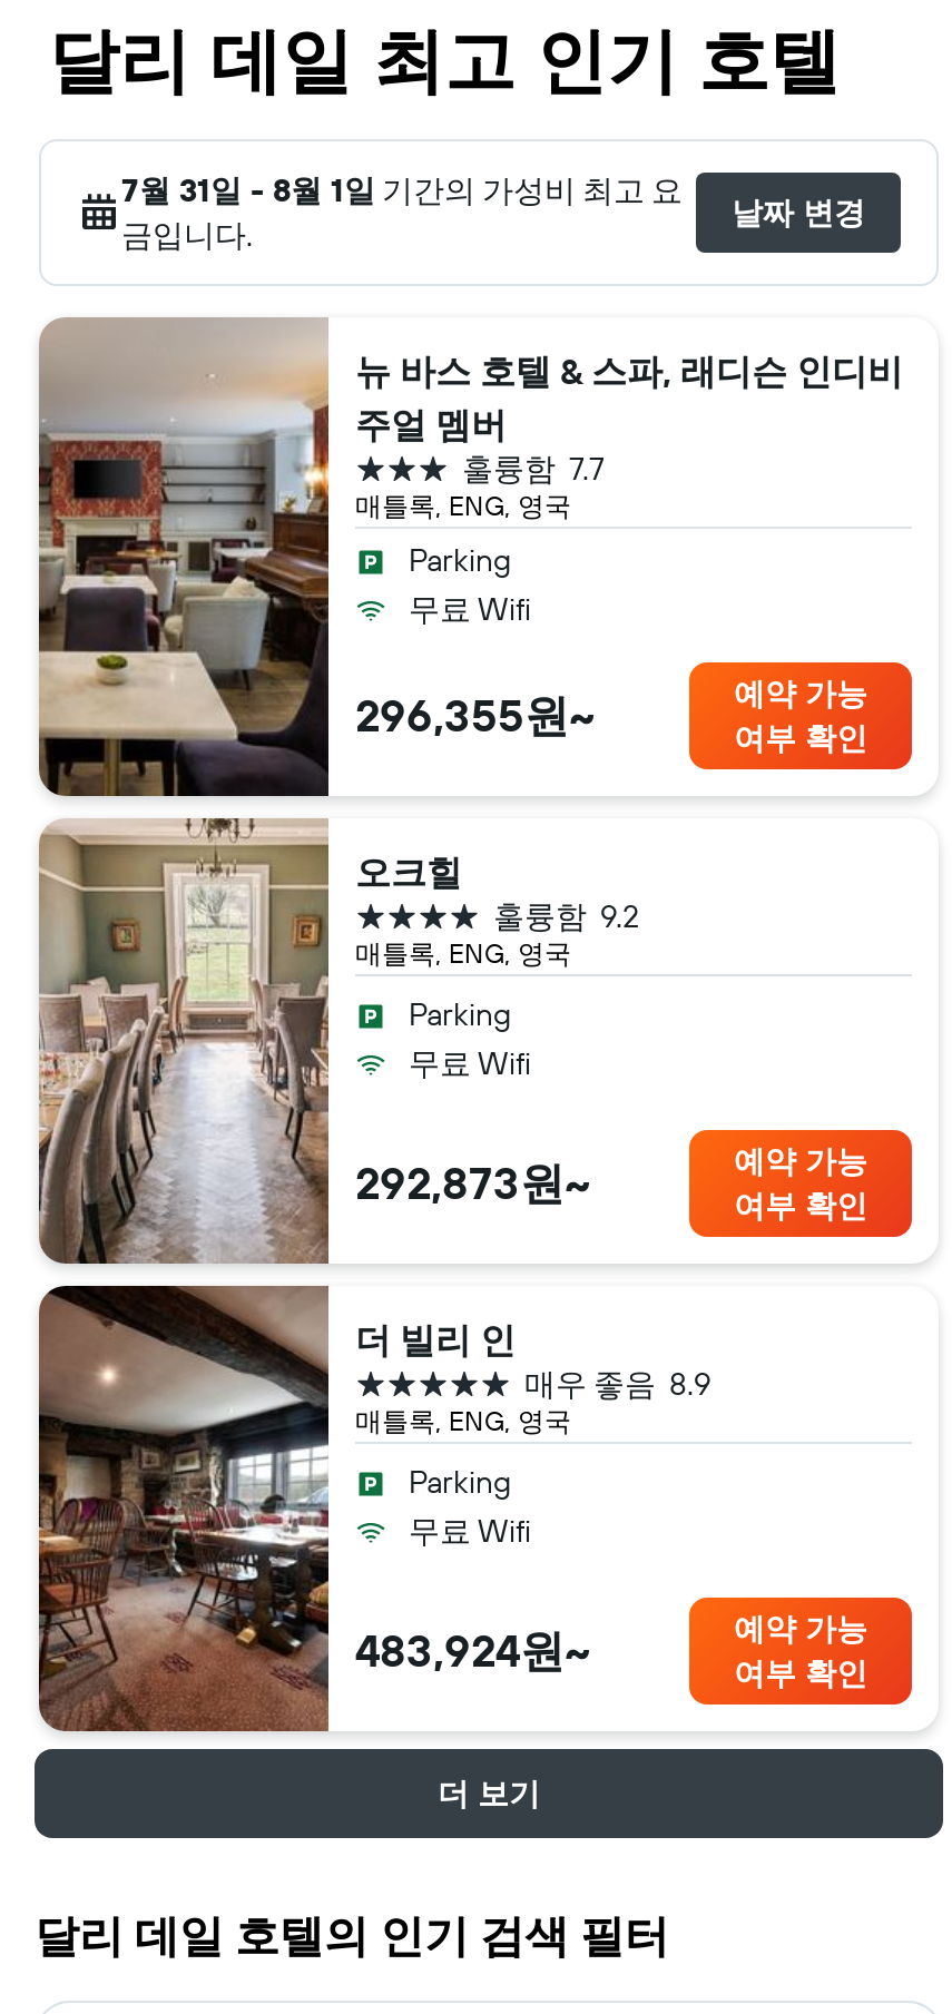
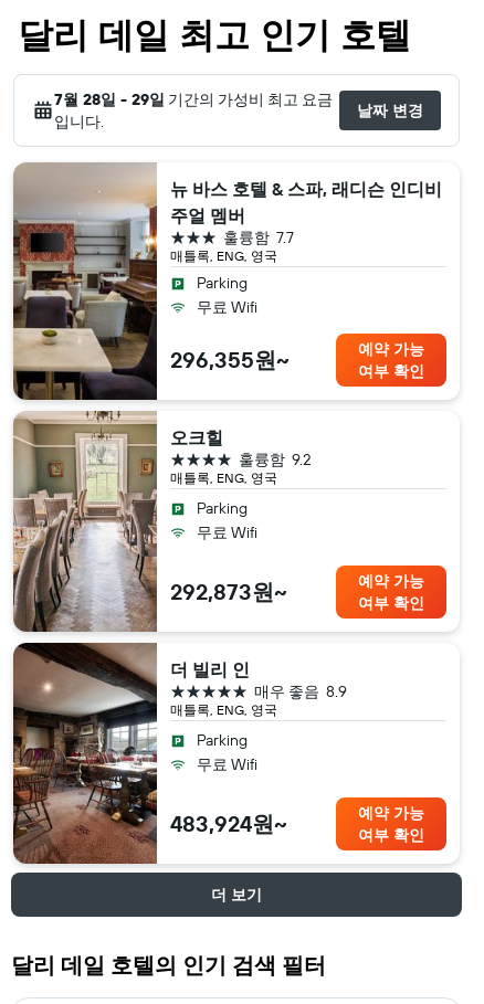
- 7월 31일 - 8월 1일 기간의 가성비 최고 요
- 금입니다.
+ 7월 28일 - 29일 기간의 가성비 최고 요금
+ 입니다.
